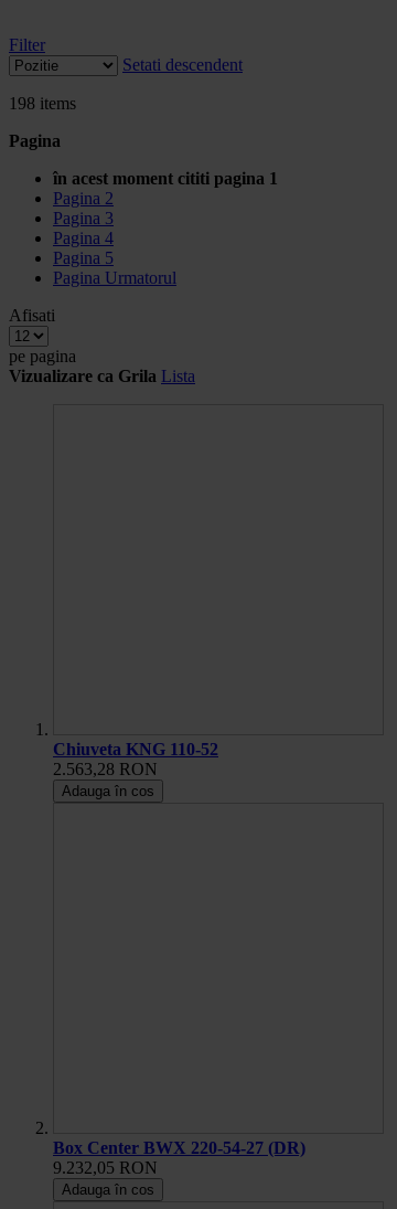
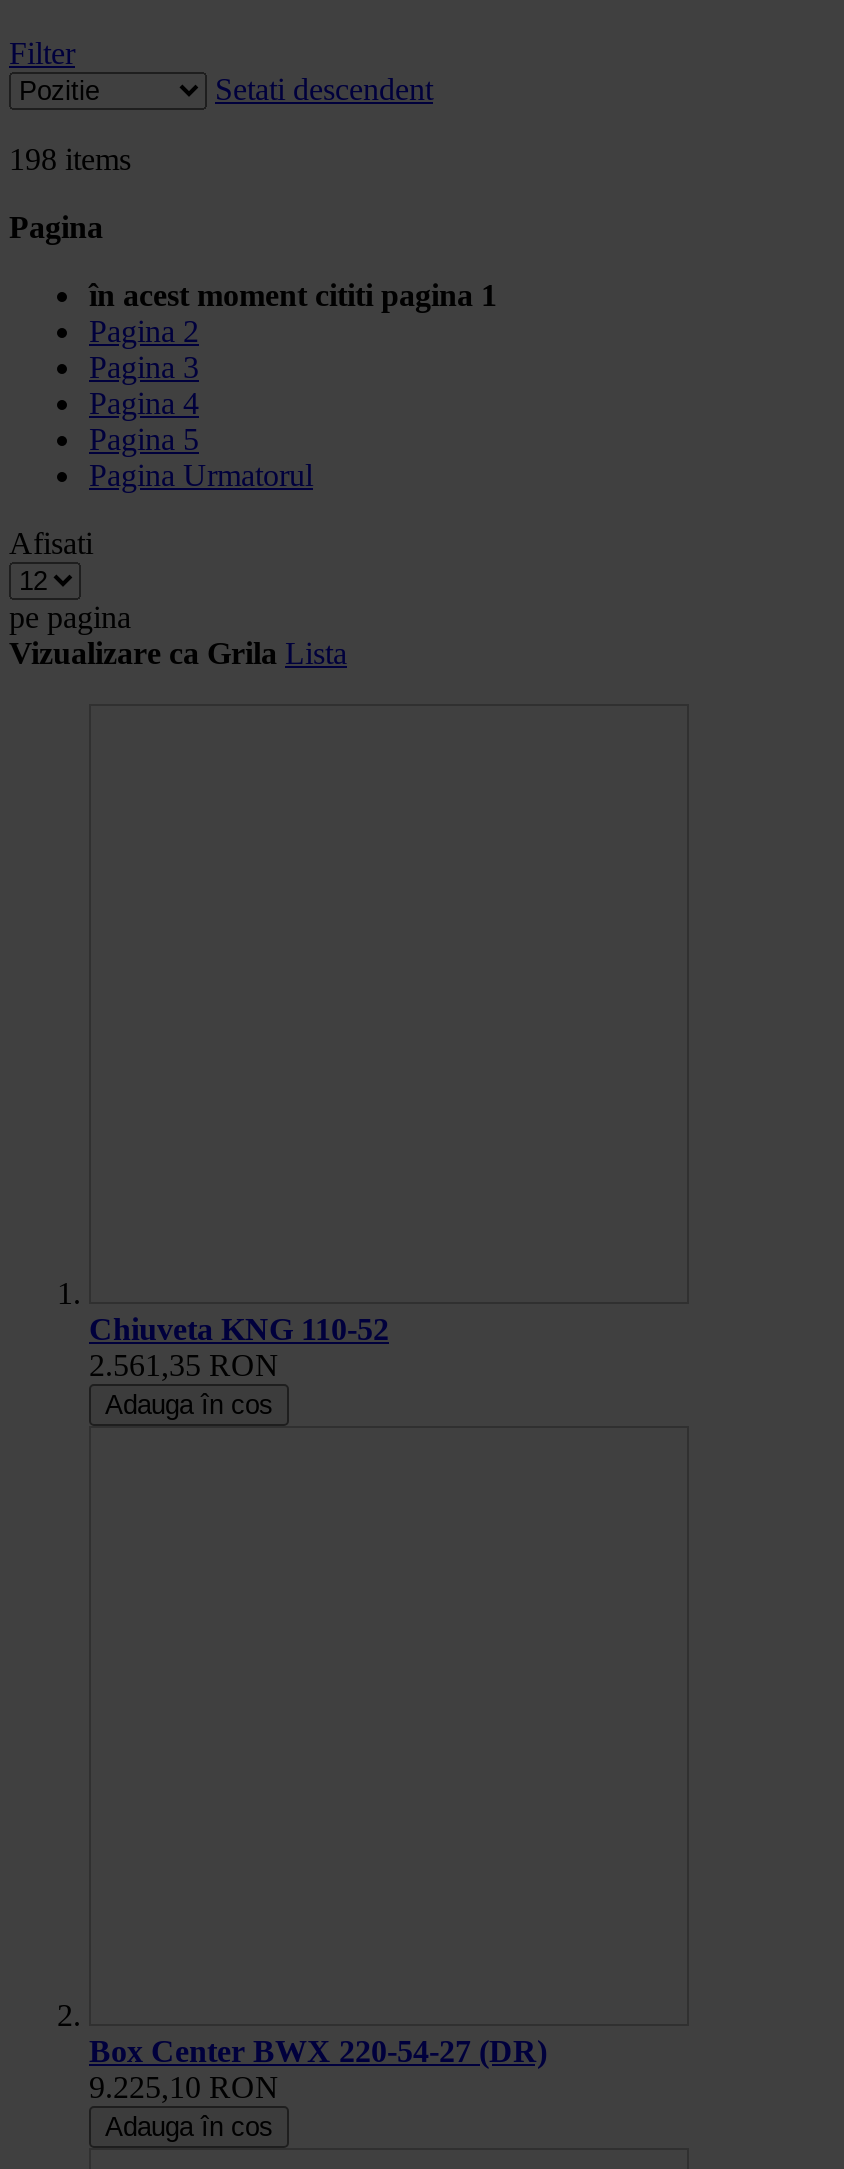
- 2.563,28 RON
+ 2.561,35 RON

- 9.232,05 RON
+ 9.225,10 RON
